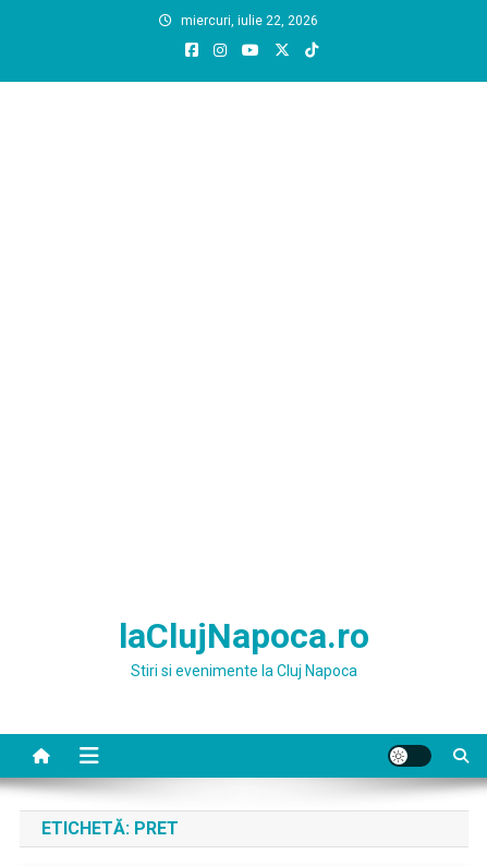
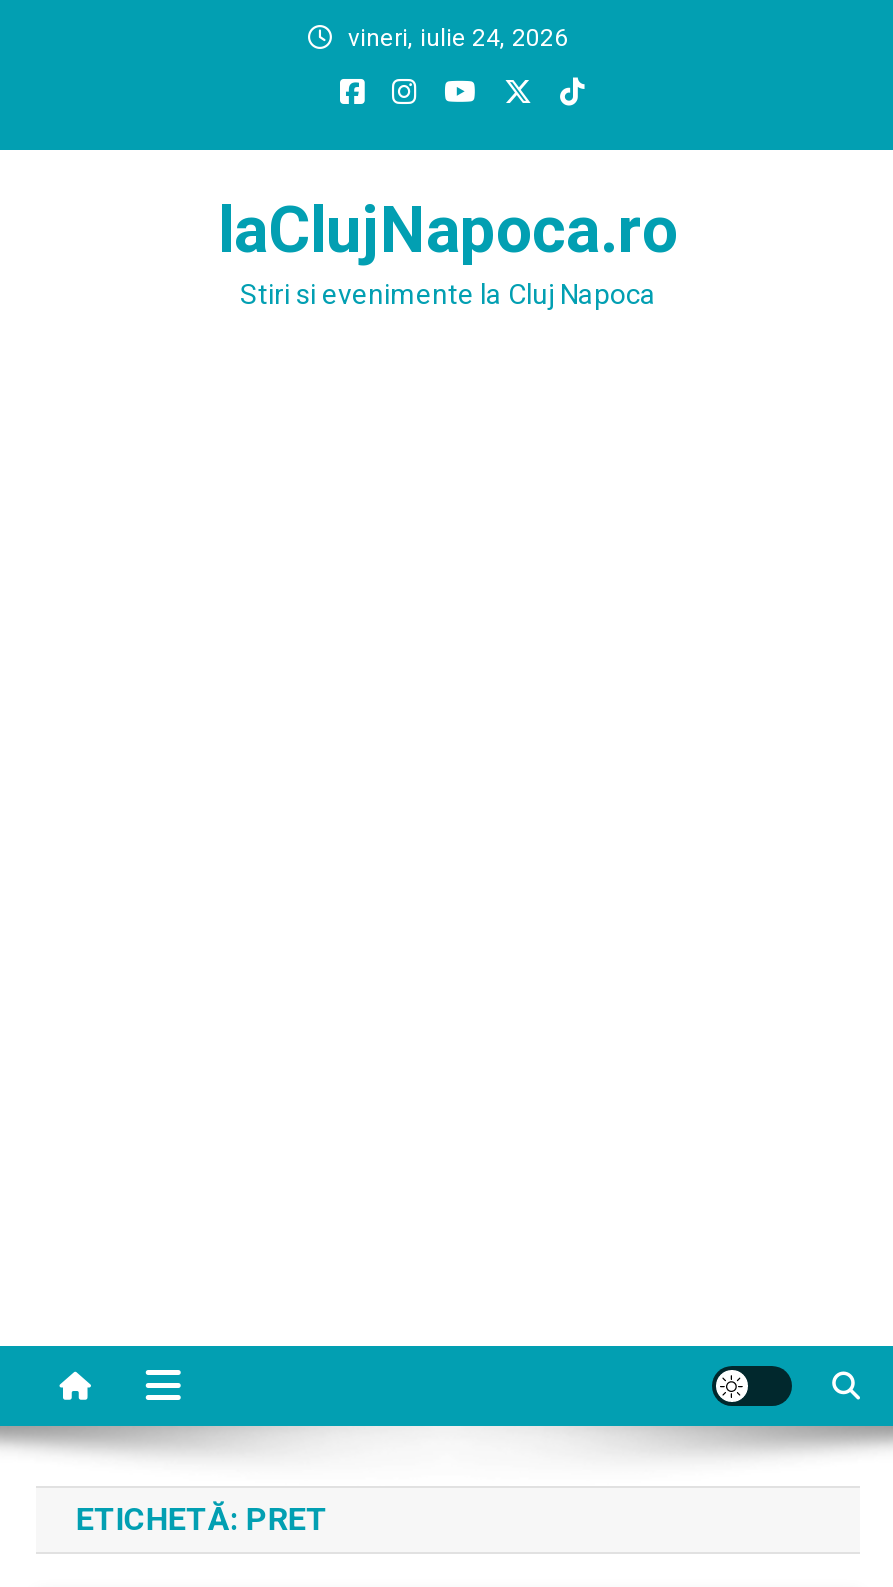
- miercuri, iulie 22, 2026
+ vineri, iulie 24, 2026

moved up: laClujNapoca.ro | Stiri si evenimente la Cluj Napoca
